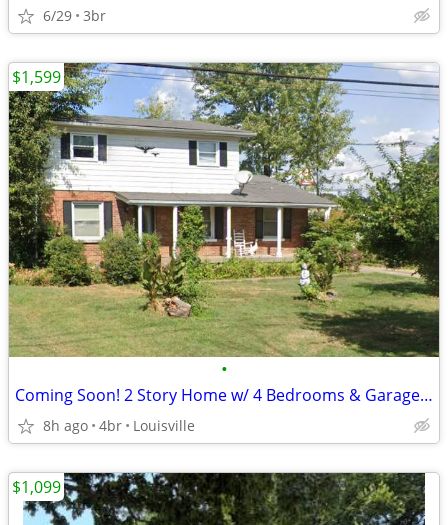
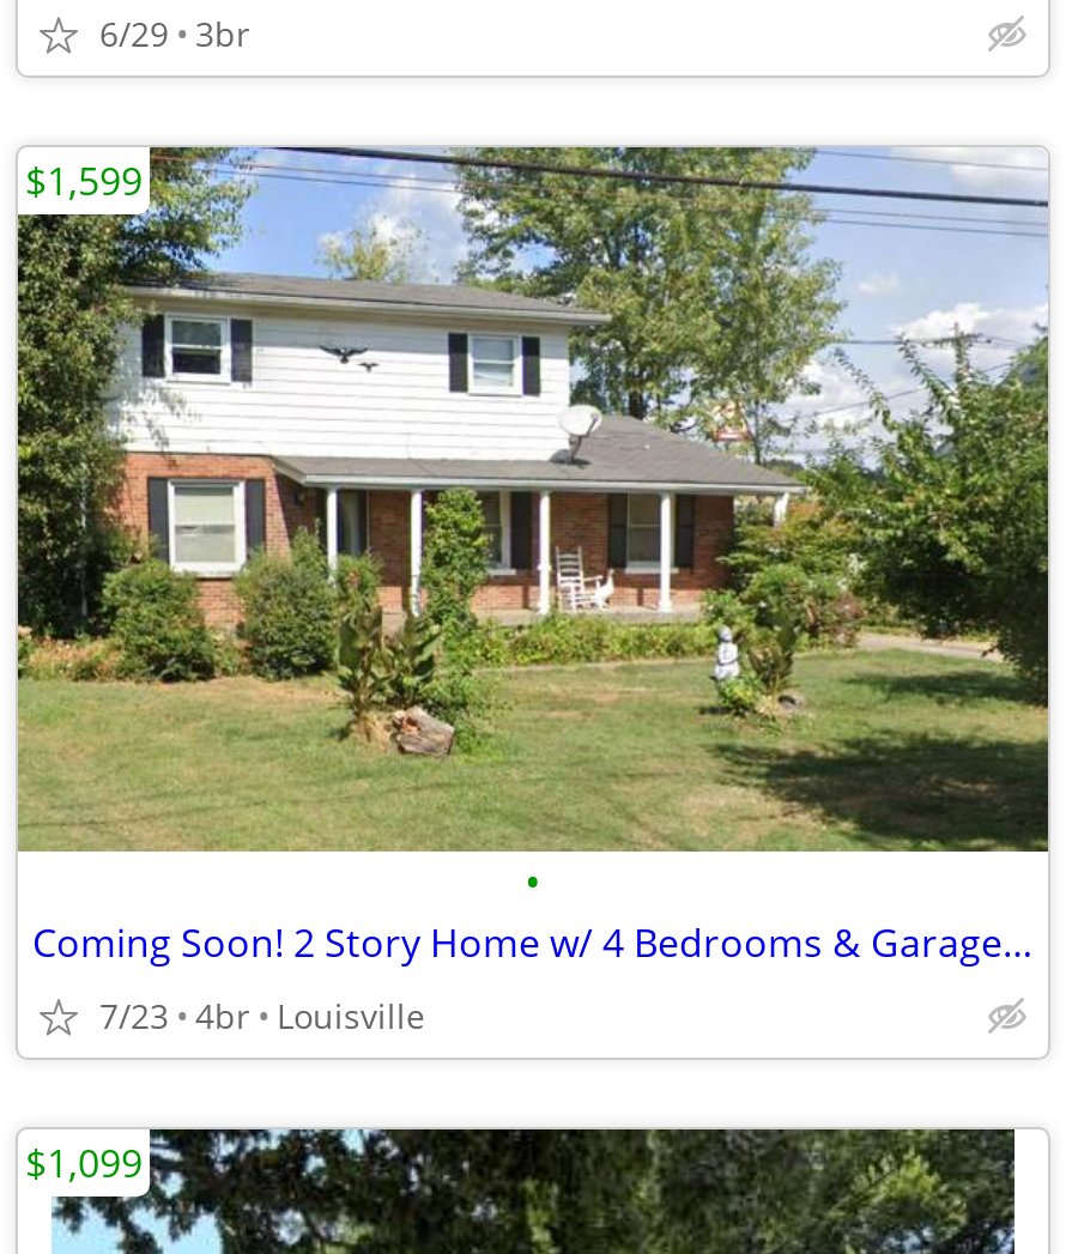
- 8h ago 4br Louisville
+ 7/23 4br Louisville
